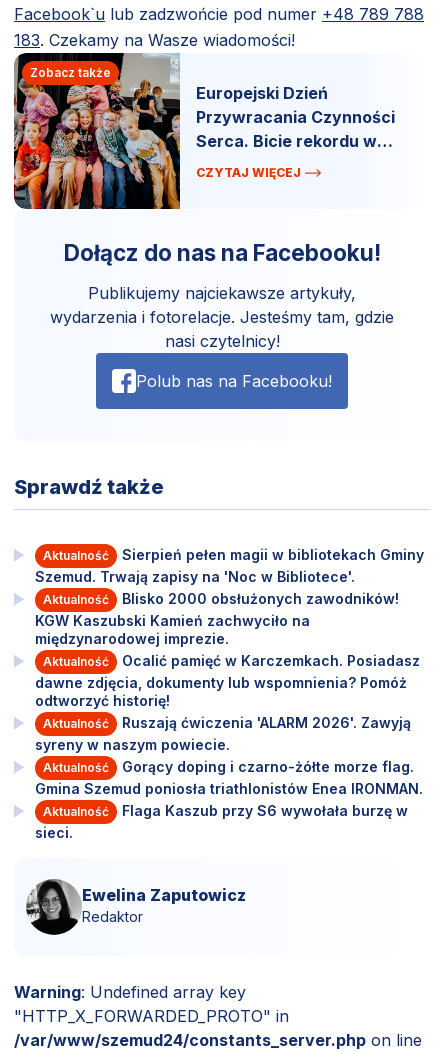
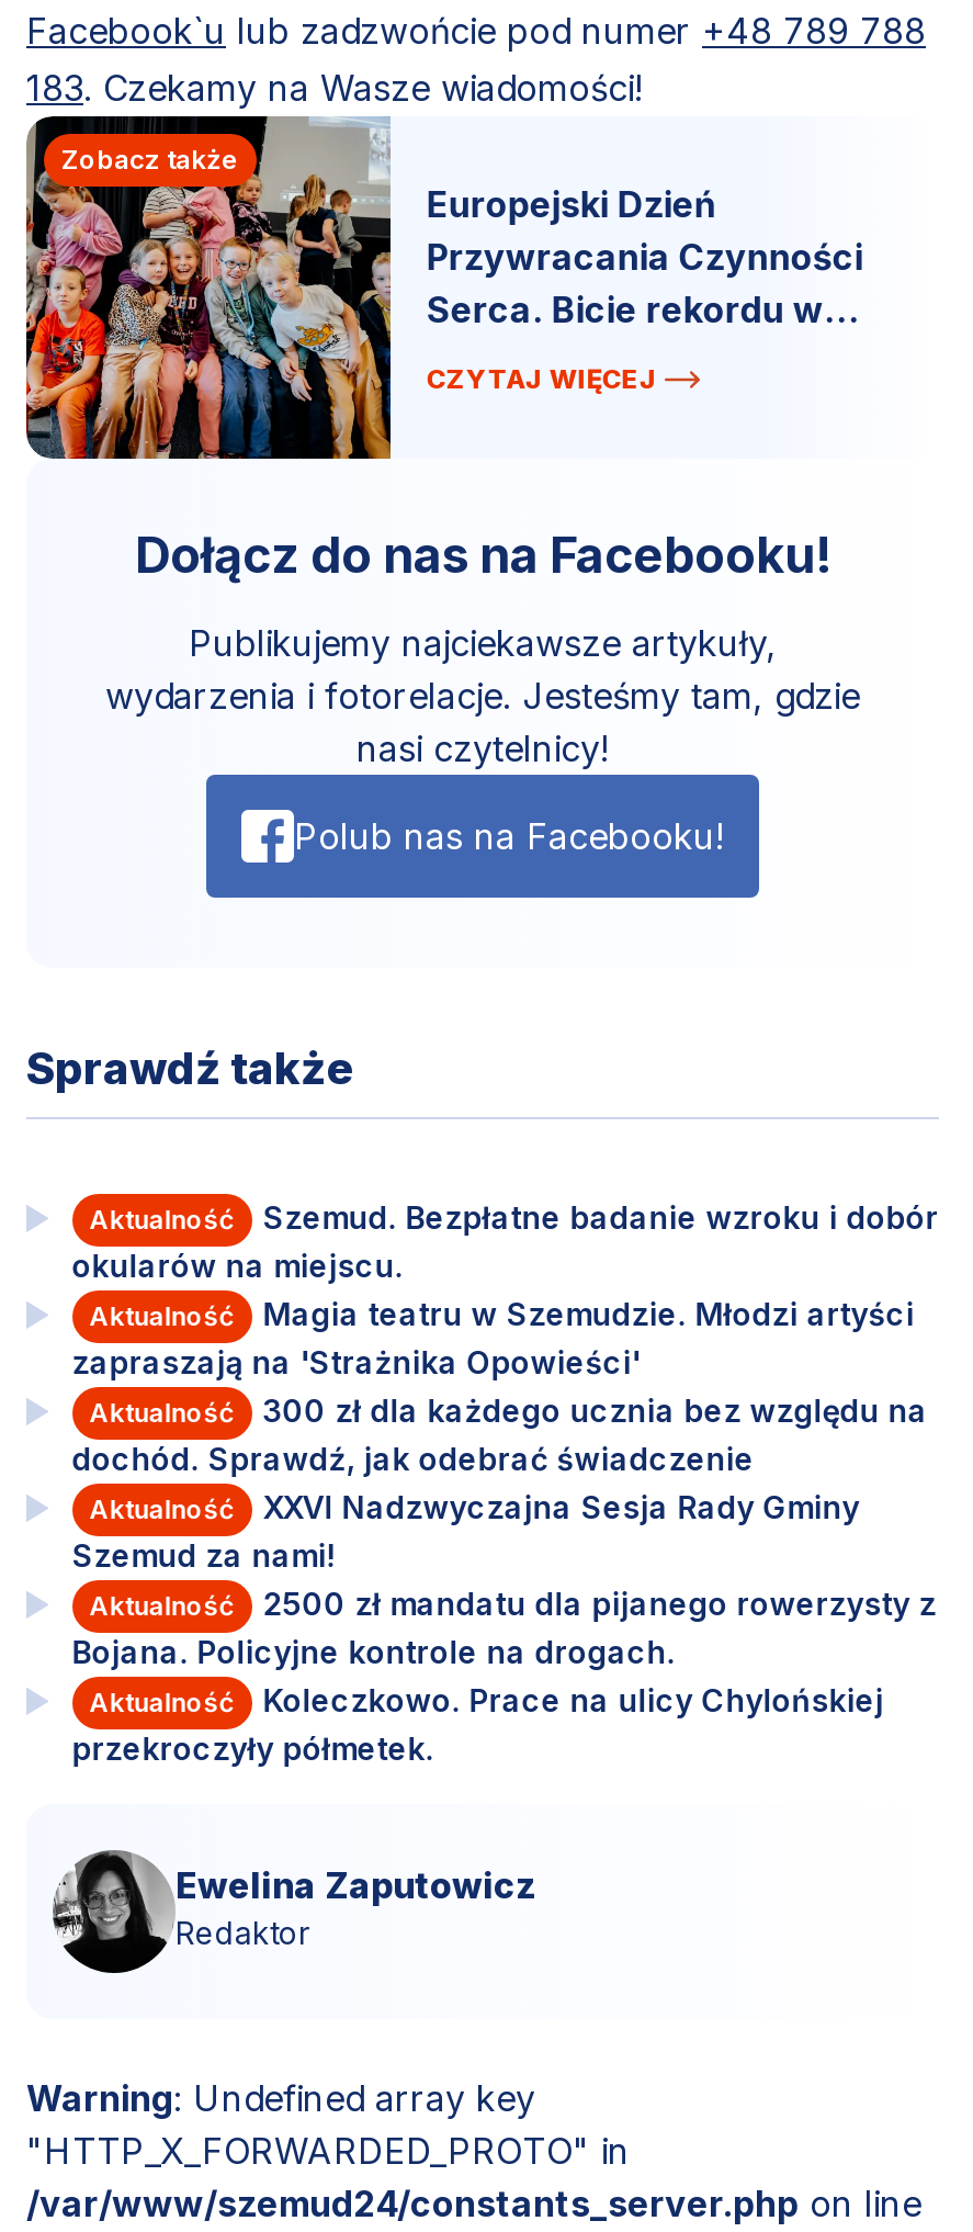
- Sierpień pełen magii w bibliotekach Gminy
- Szemud. Trwają zapisy na 'Noc w Bibliotece'.
+ Szemud. Bezpłatne badanie wzroku i dobór
+ okularów na miejscu.

- Blisko 2000 obsłużonych zawodników!
- KGW Kaszubski Kamień zachwyciło na
- międzynarodowej imprezie.
+ Magia teatru w Szemudzie. Młodzi artyści
+ zapraszają na 'Strażnika Opowieści'

- Ocalić pamięć w Karczemkach. Posiadasz
- dawne zdjęcia, dokumenty lub wspomnienia? Pomóż
- odtworzyć historię!
+ 300 zł dla każdego ucznia bez względu na
+ dochód. Sprawdź, jak odebrać świadczenie

- Ruszają ćwiczenia 'ALARM 2026'. Zawyją
- syreny w naszym powiecie.
+ XXVI Nadzwyczajna Sesja Rady Gminy
+ Szemud za nami!

- Gorący doping i czarno-żółte morze flag.
- Gmina Szemud poniosła triathlonistów Enea IRONMAN.
+ 2500 zł mandatu dla pijanego rowerzysty z
+ Bojana. Policyjne kontrole na drogach.

- Flaga Kaszub przy S6 wywołała burzę w
- sieci.
+ Koleczkowo. Prace na ulicy Chylońskiej
+ przekroczyły półmetek.
